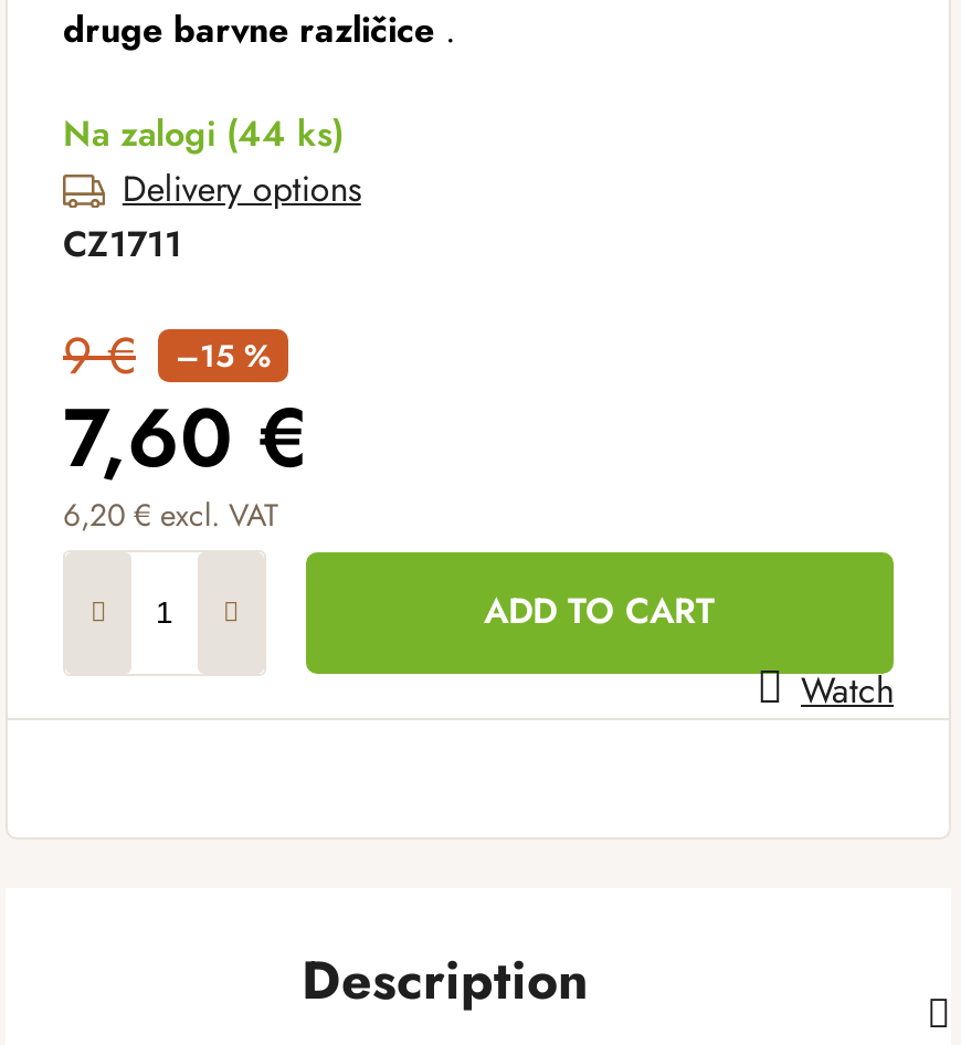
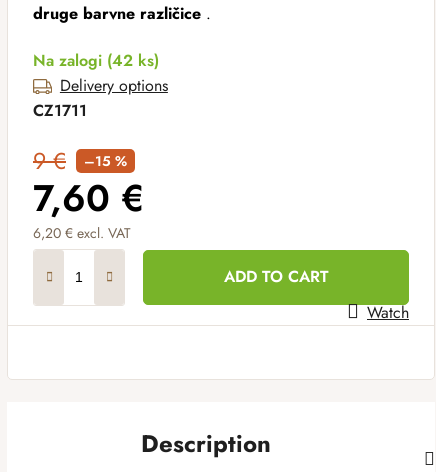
- Na zalogi (44 ks)
+ Na zalogi (42 ks)
